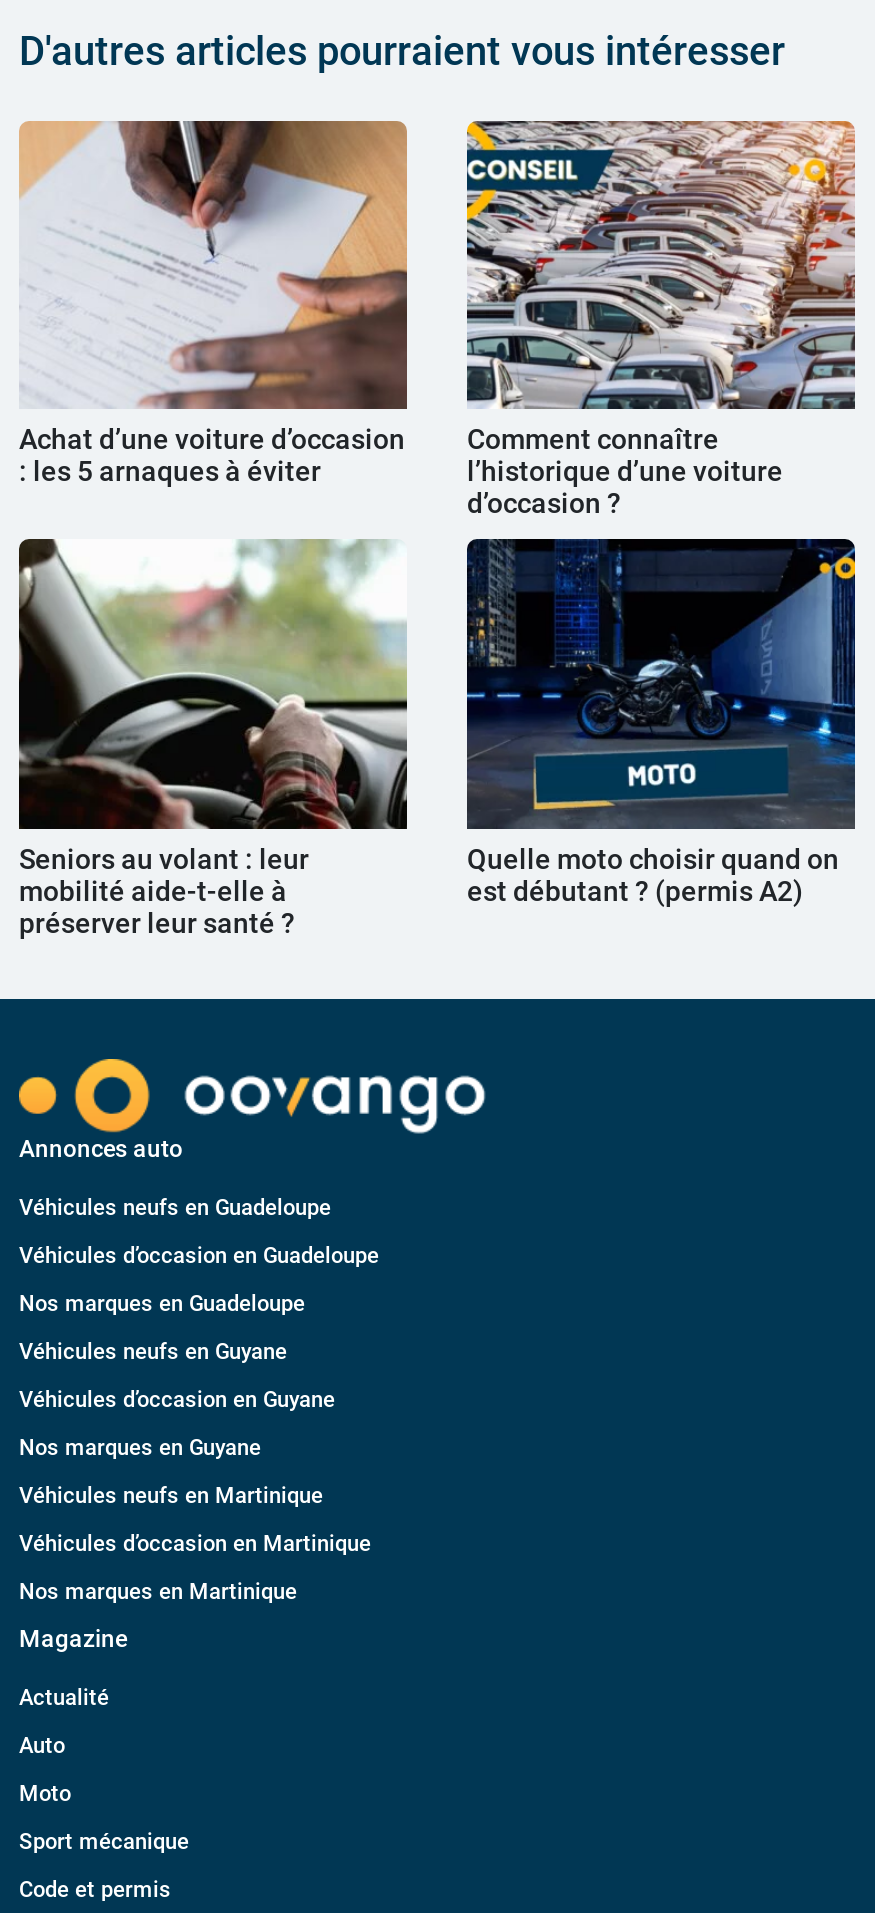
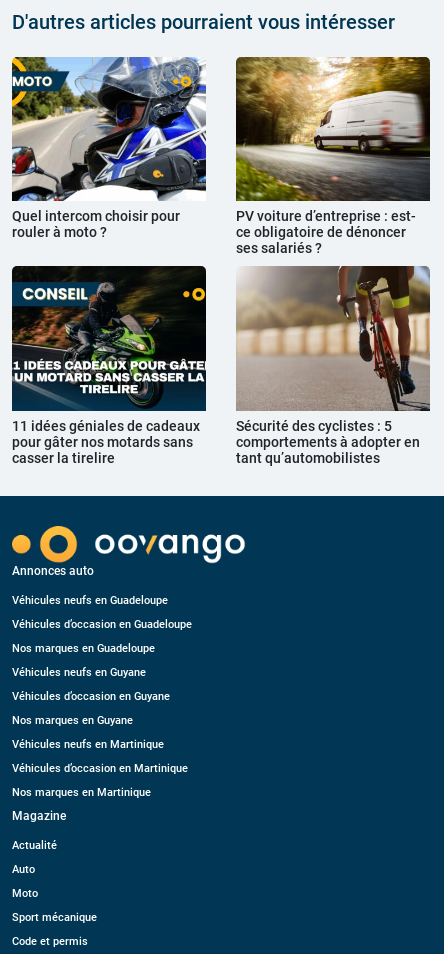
- [image]
- Achat d’une voiture d’occasion
- : les 5 arnaques à éviter
+ [image]
+ Quel intercom choisir pour
+ rouler à moto ?

- [image]
- Comment connaître
- l’historique d’une voiture
- d’occasion ?
+ [image]
+ PV voiture d’entreprise : est-
+ ce obligatoire de dénoncer
+ ses salariés ?

- [image]
- Seniors au volant : leur
- mobilité aide-t-elle à
- préserver leur santé ?
+ [image]
+ 11 idées géniales de cadeaux
+ pour gâter nos motards sans
+ casser la tirelire

- [image]
- Quelle moto choisir quand on
- est débutant ? (permis A2)
+ [image]
+ Sécurité des cyclistes : 5
+ comportements à adopter en
+ tant qu’automobilistes
